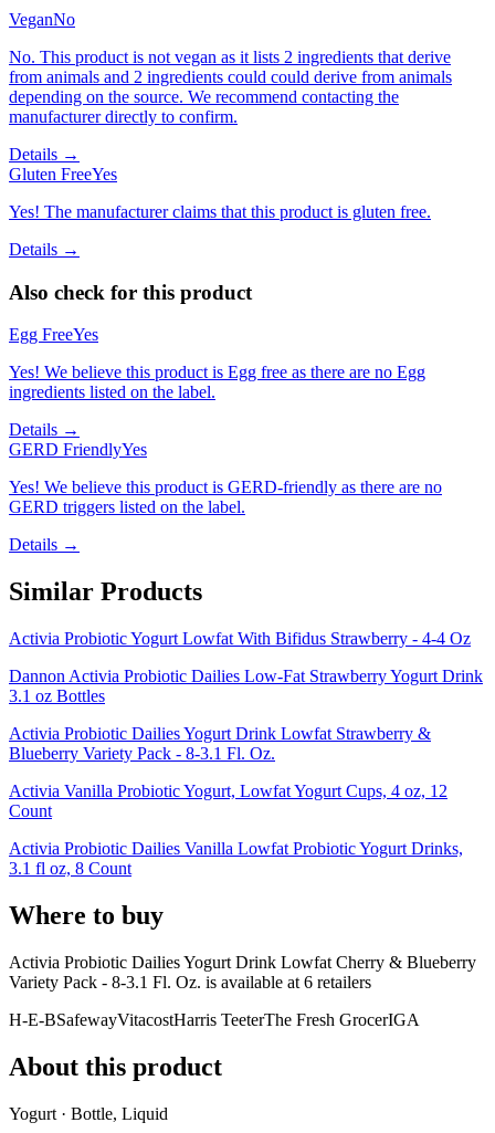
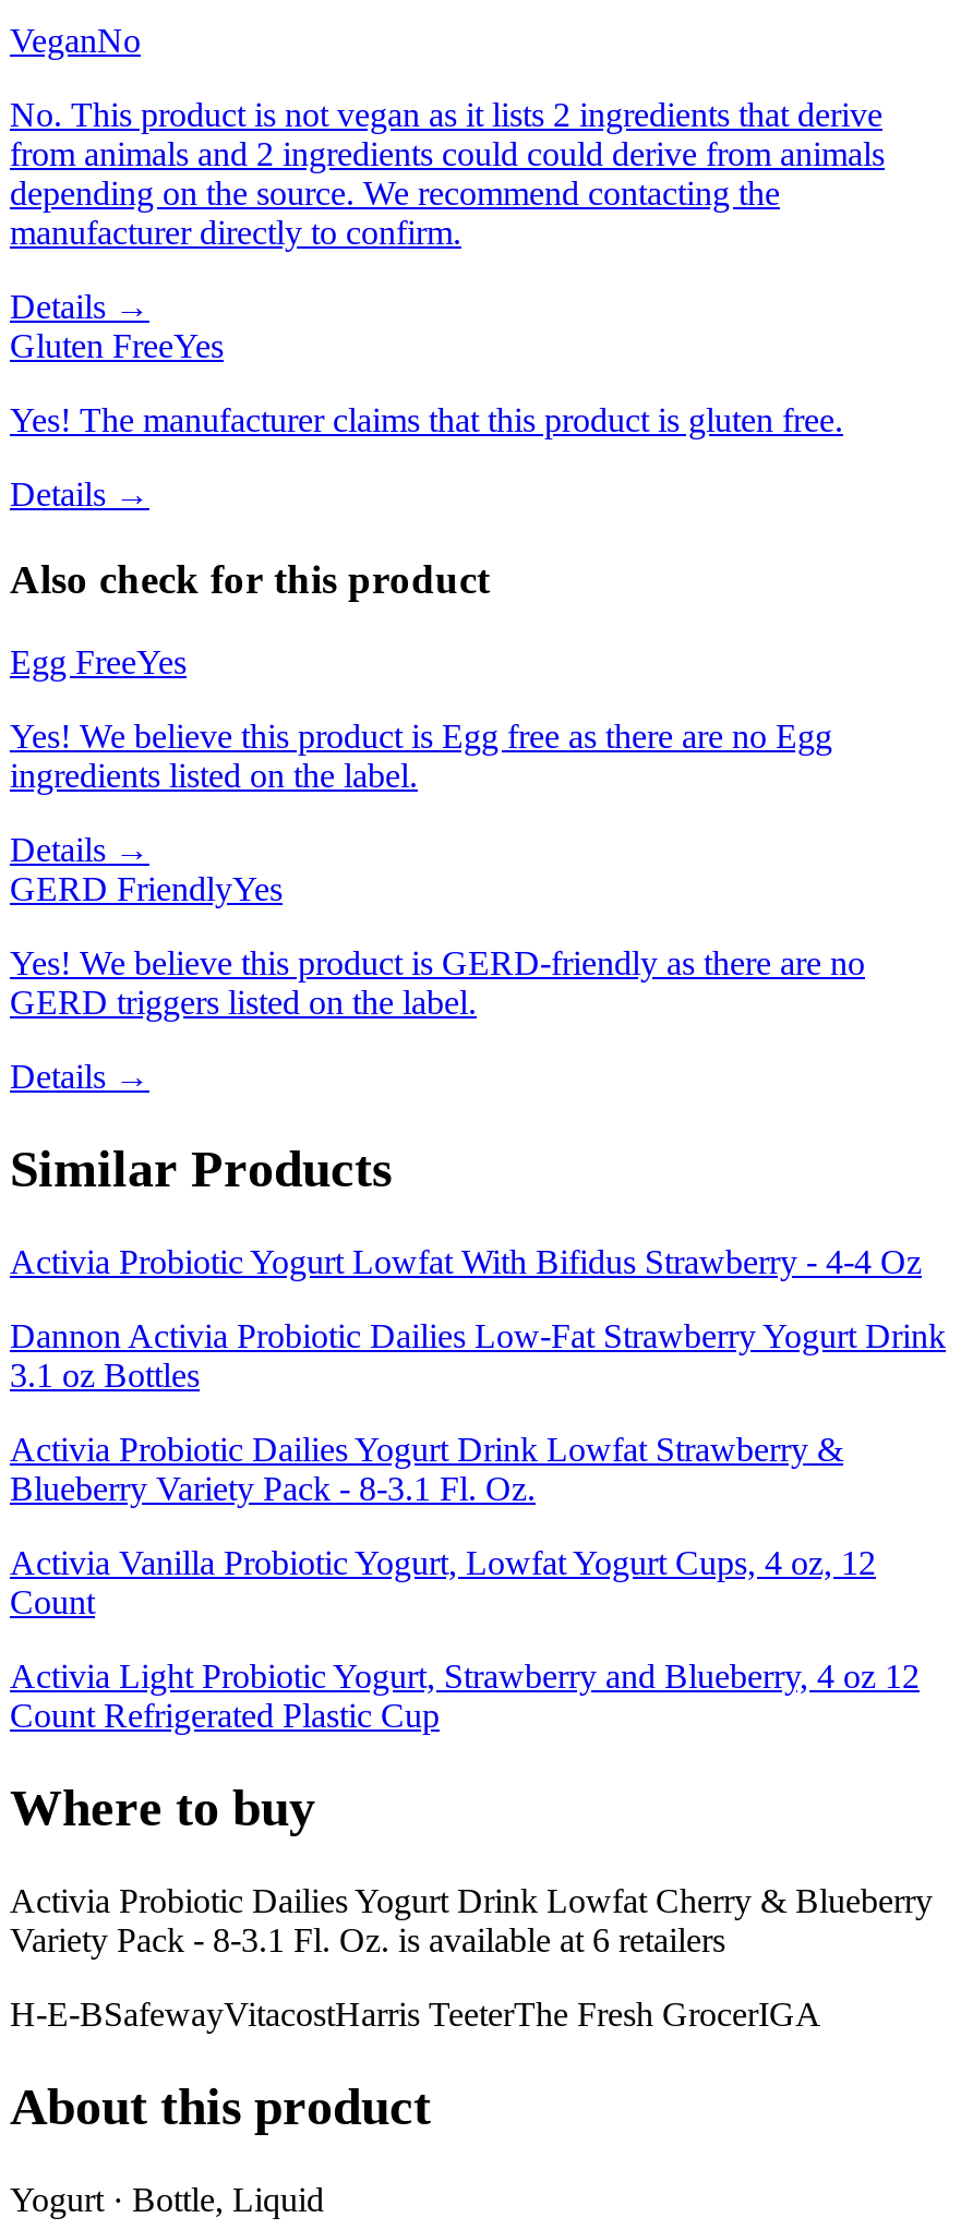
- Activia Probiotic Dailies Vanilla Lowfat Probiotic Yogurt Drinks,
- 3.1 fl oz, 8 Count
+ Activia Light Probiotic Yogurt, Strawberry and Blueberry, 4 oz 12
+ Count Refrigerated Plastic Cup
